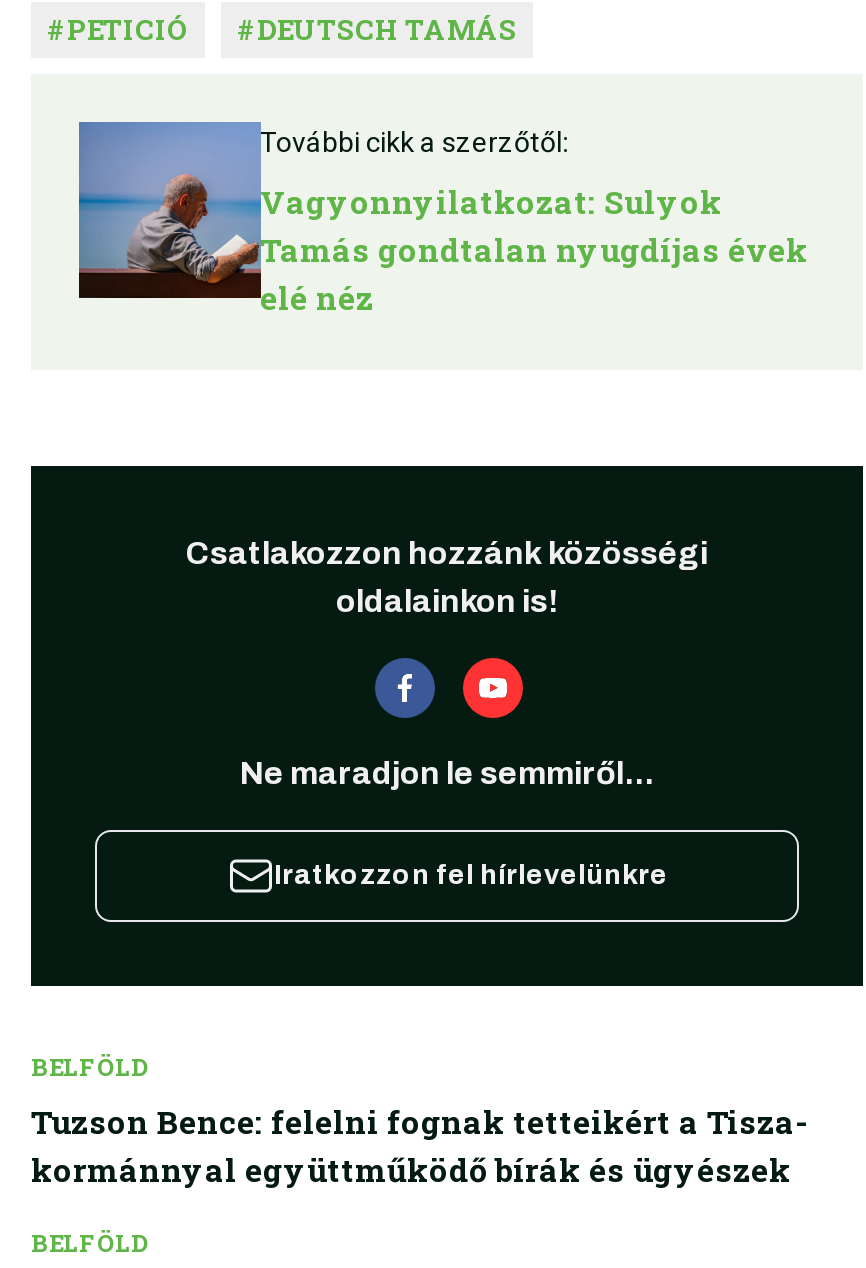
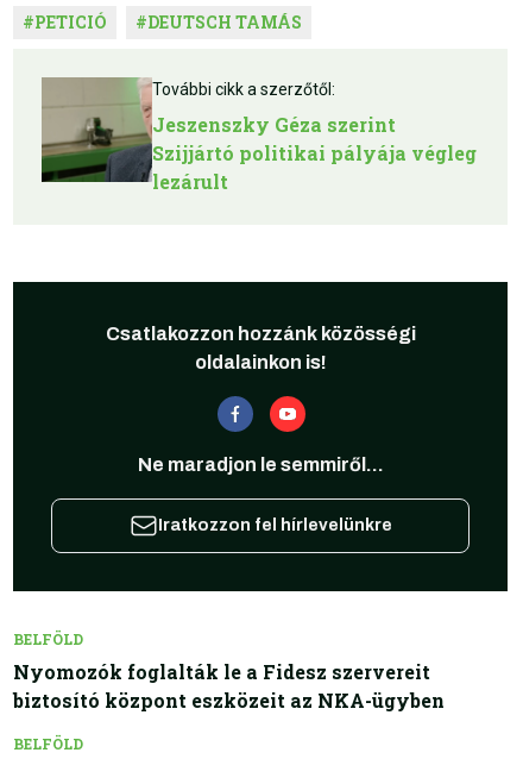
- [image]
- Vagyonnyilatkozat: Sulyok
- Tamás gondtalan nyugdíjas évek
- elé néz
+ [image]
+ Jeszenszky Géza szerint
+ Szijjártó politikai pályája végleg
+ lezárult

- Tuzson Bence: felelni fognak tetteikért a Tisza-
- kormánnyal együttműködő bírák és ügyészek
+ Nyomozók foglalták le a Fidesz szervereit
+ biztosító központ eszközeit az NKA-ügyben
